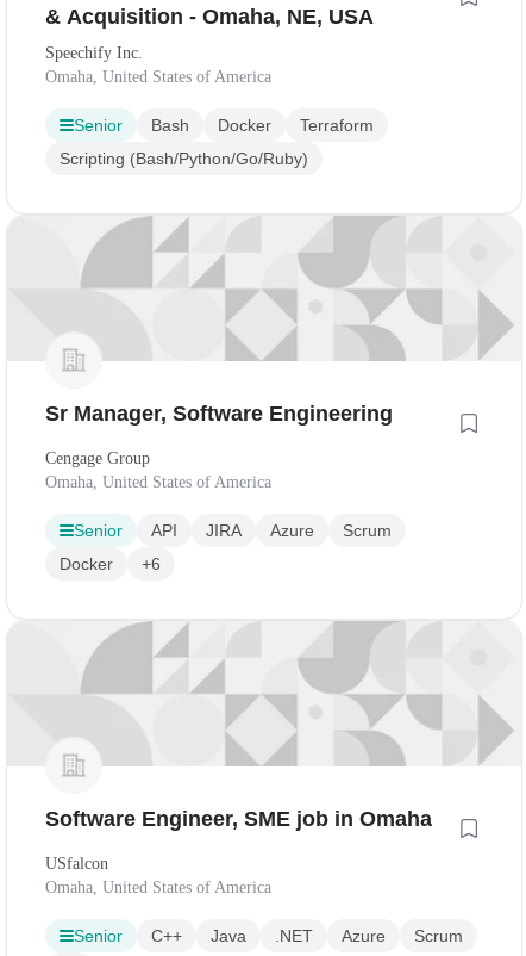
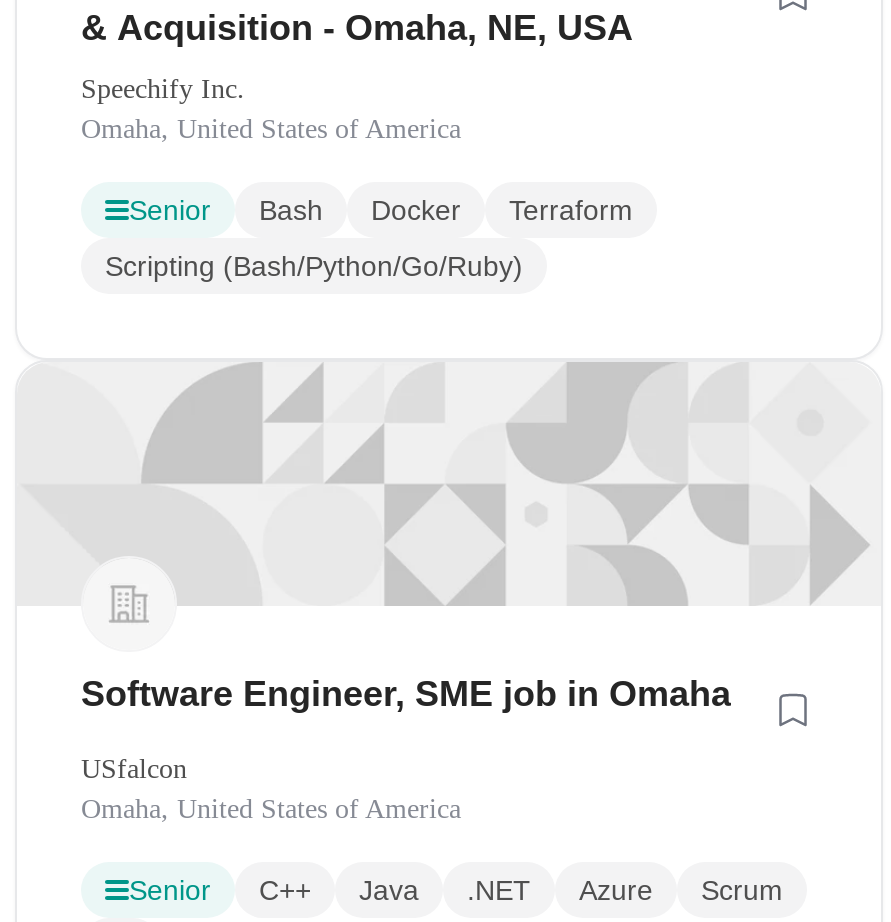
- Sr Manager, Software Engineering
- Cengage Group
- Omaha, United States of America
- Senior
- API
- JIRA
- Azure
- Scrum
- Docker
- +6
